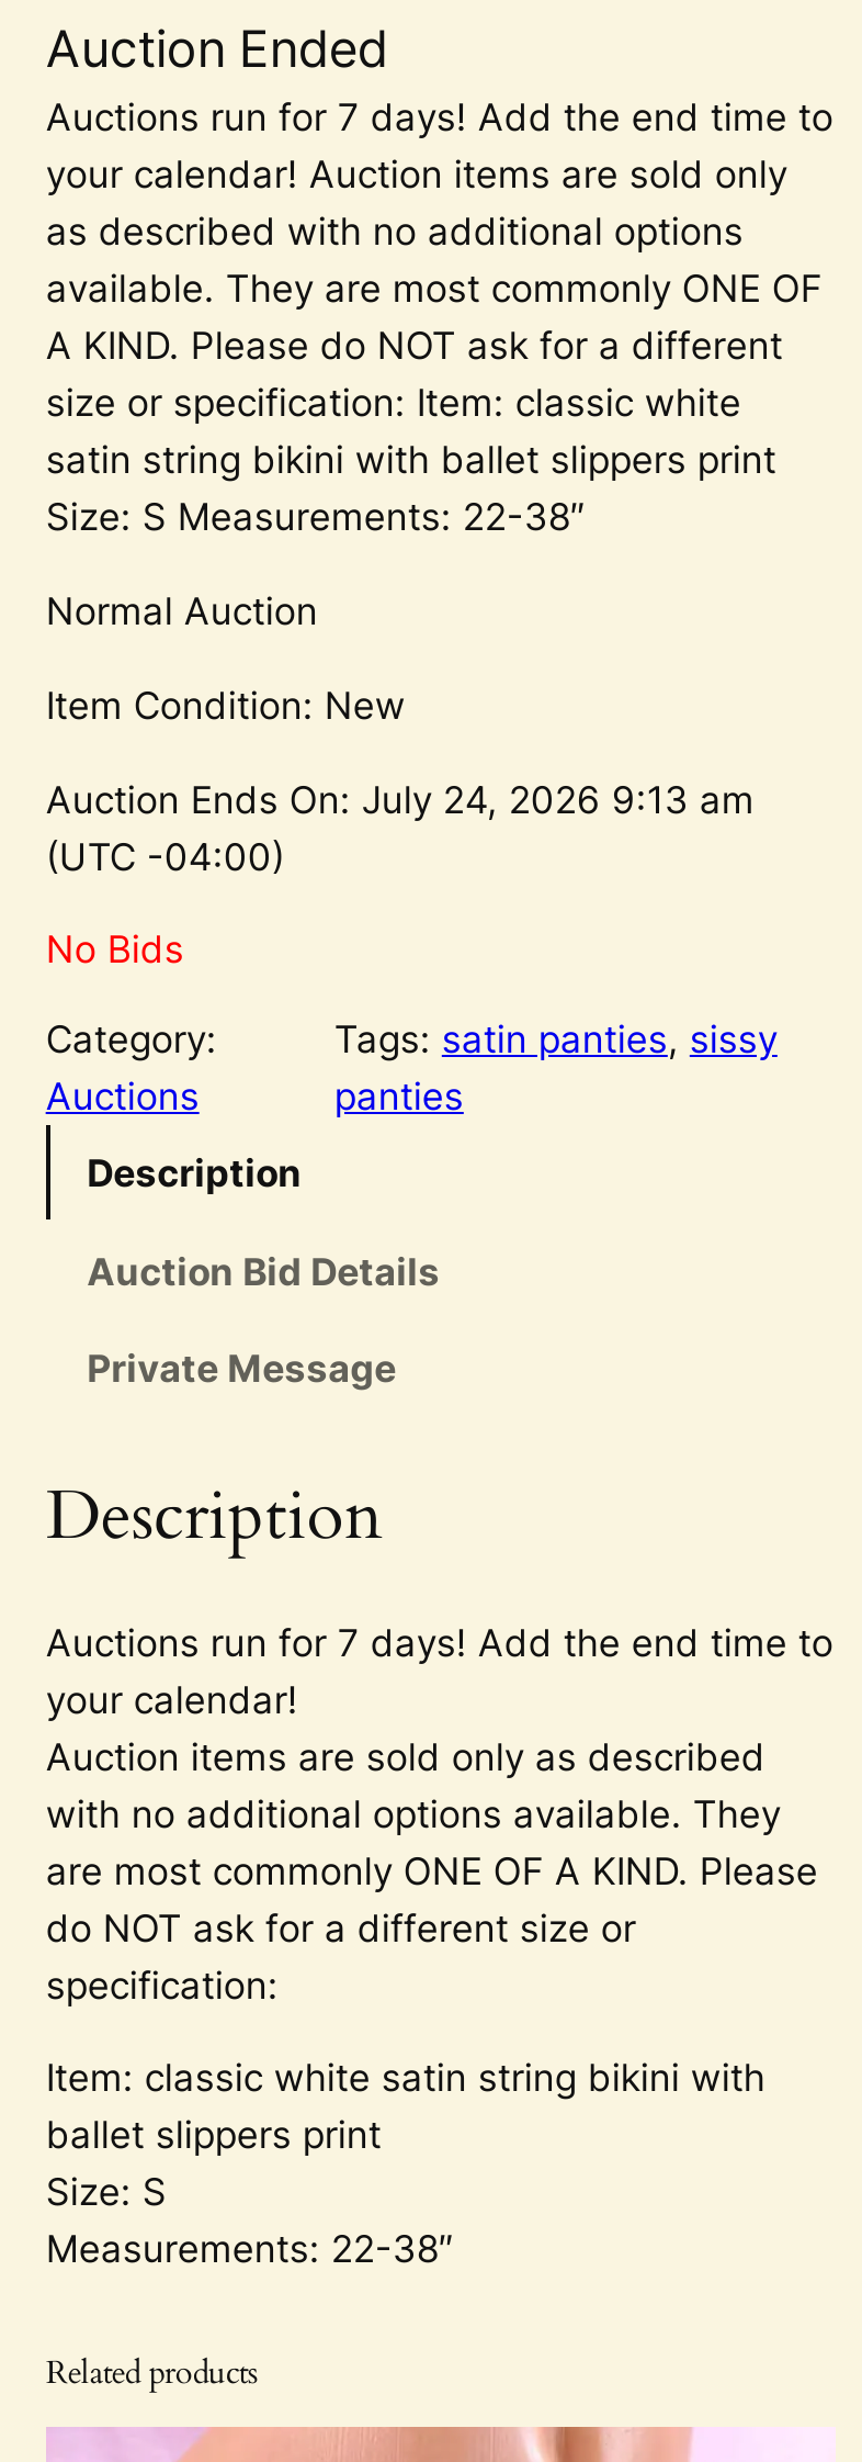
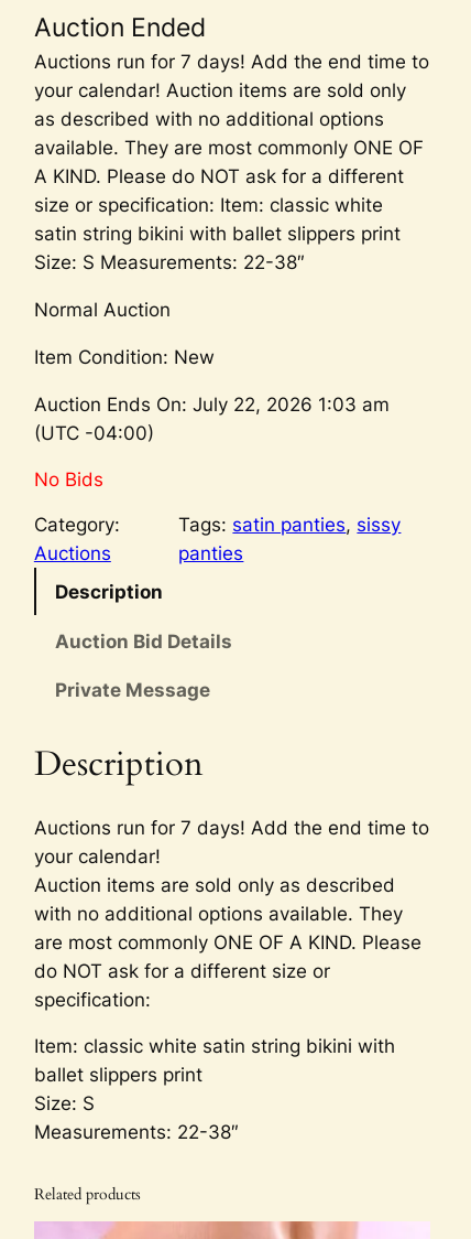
- Auction Ends On: July 24, 2026 9:13 am
+ Auction Ends On: July 22, 2026 1:03 am
